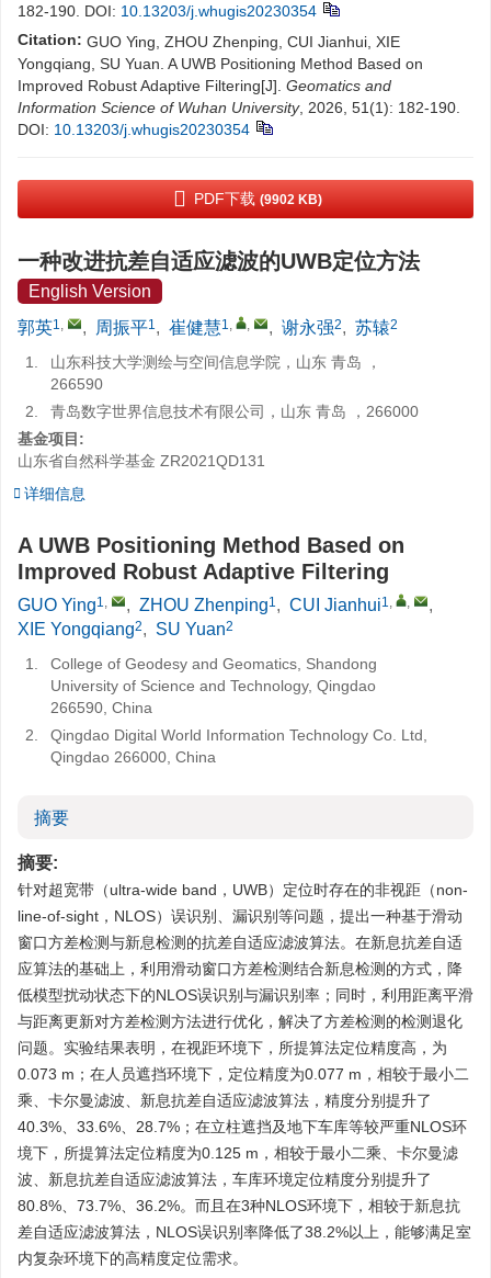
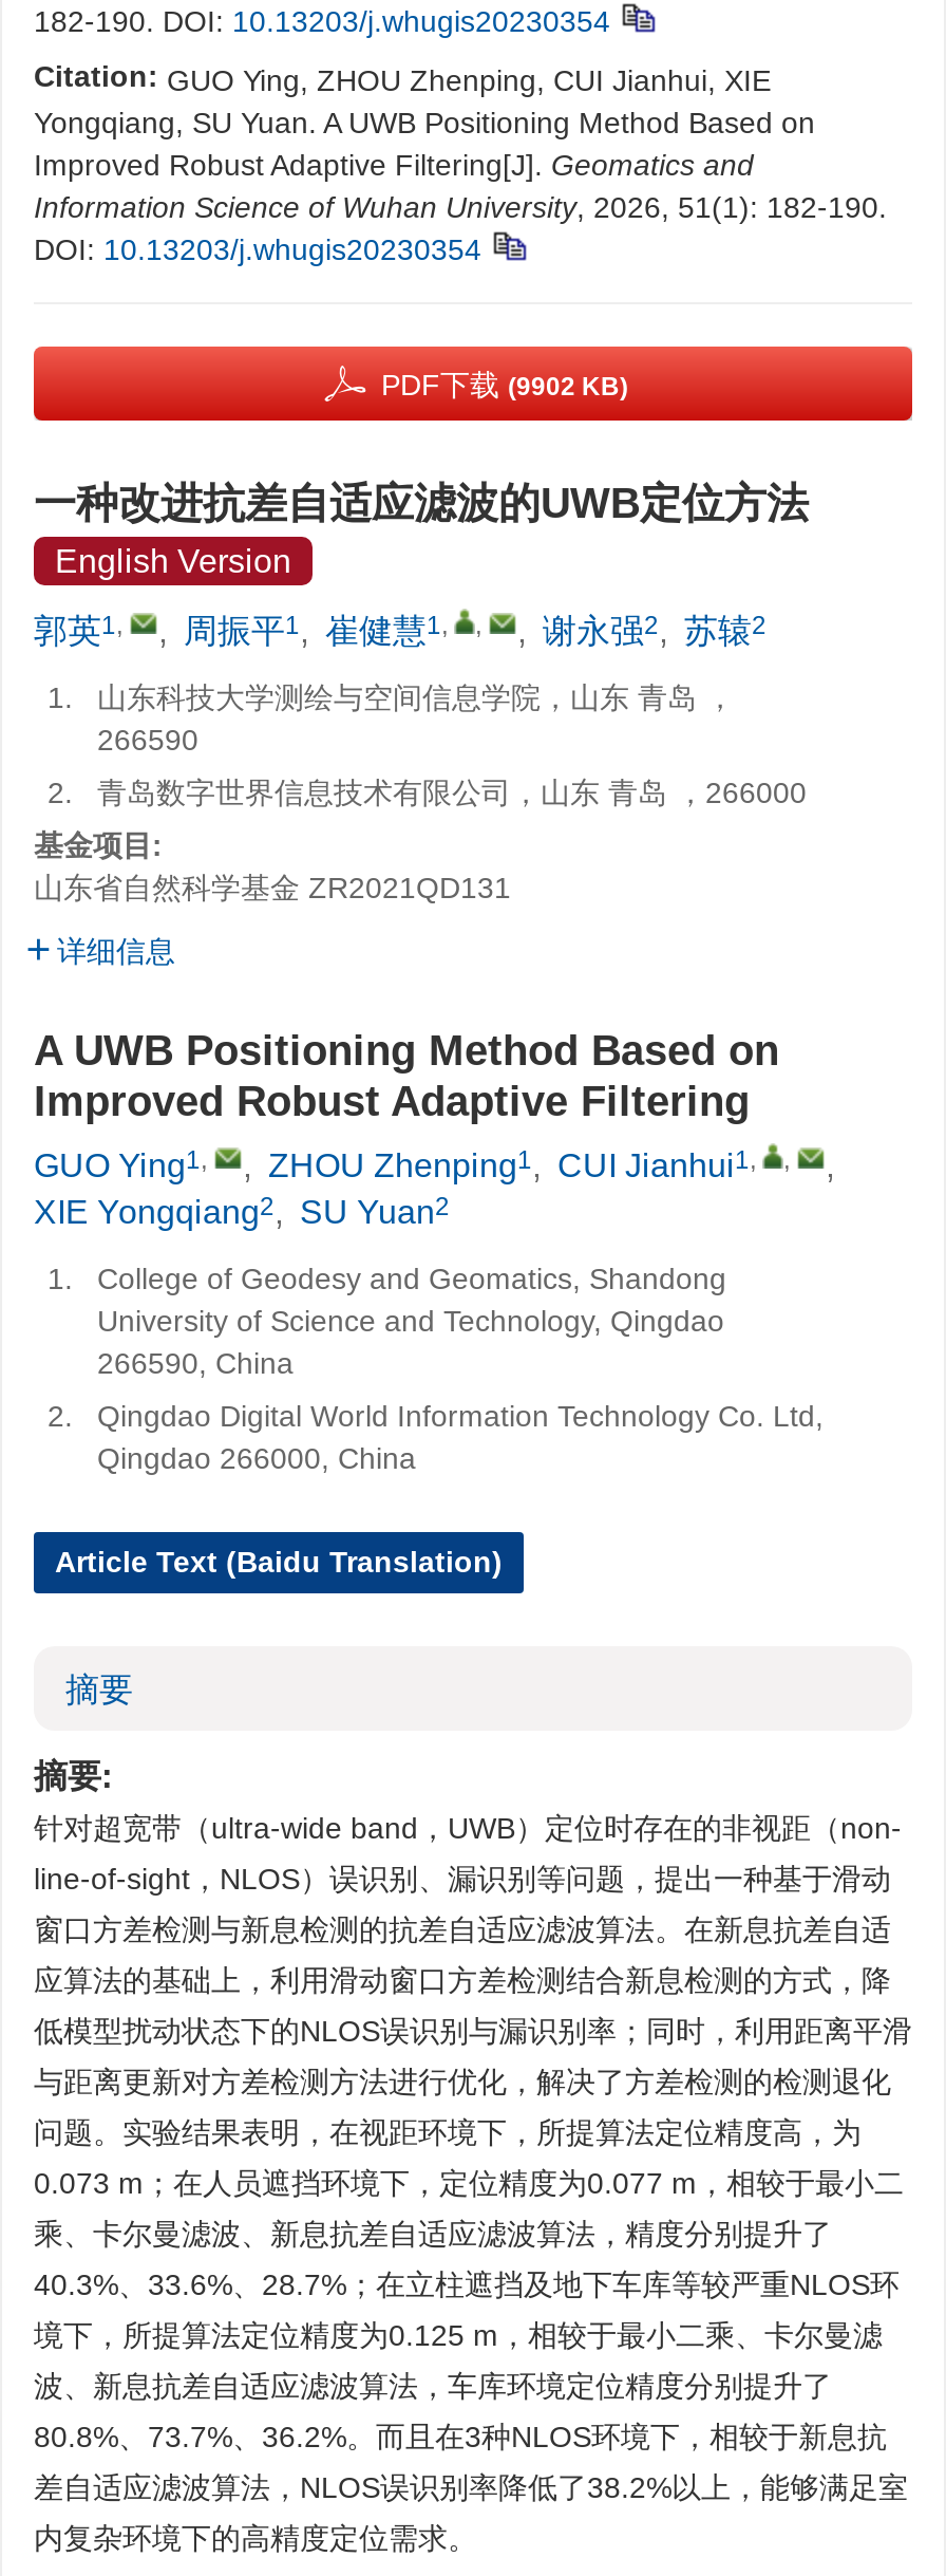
+ Article Text (Baidu Translation)
